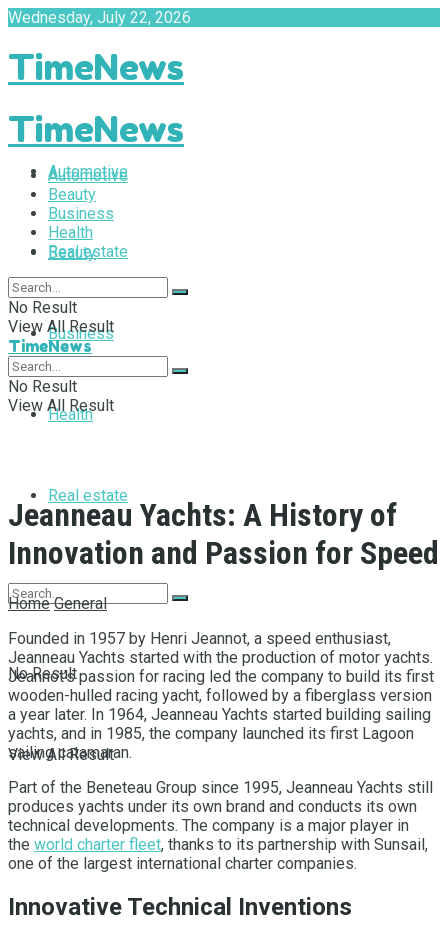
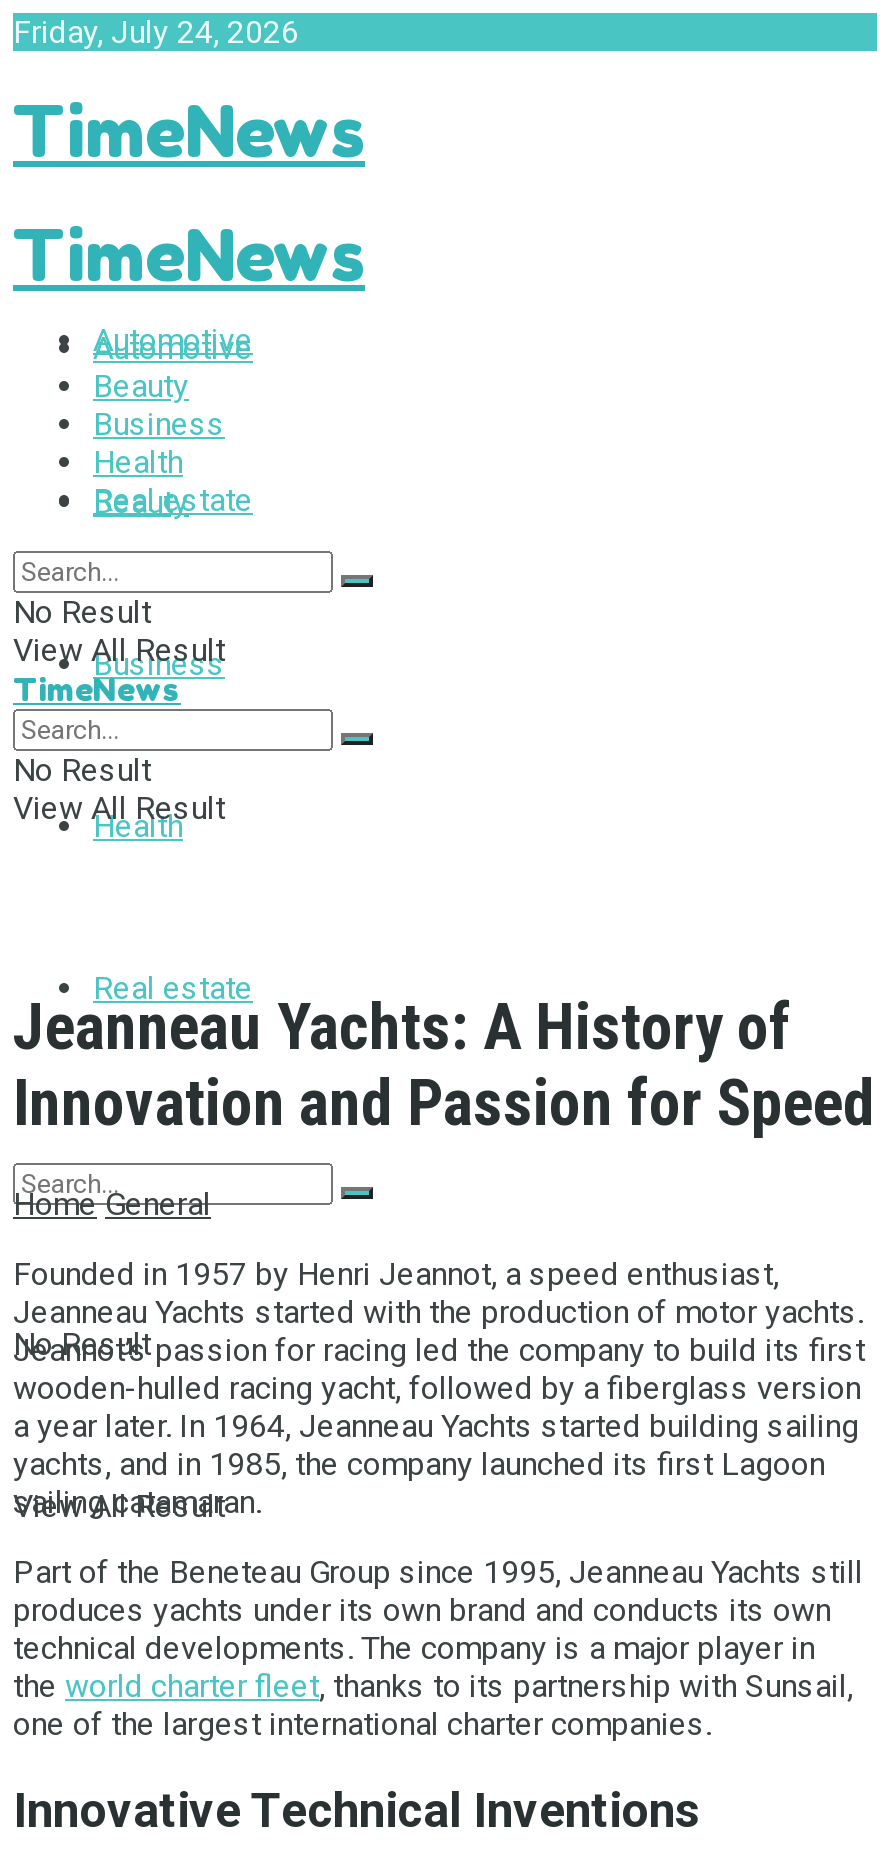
- Wednesday, July 22, 2026
+ Friday, July 24, 2026
